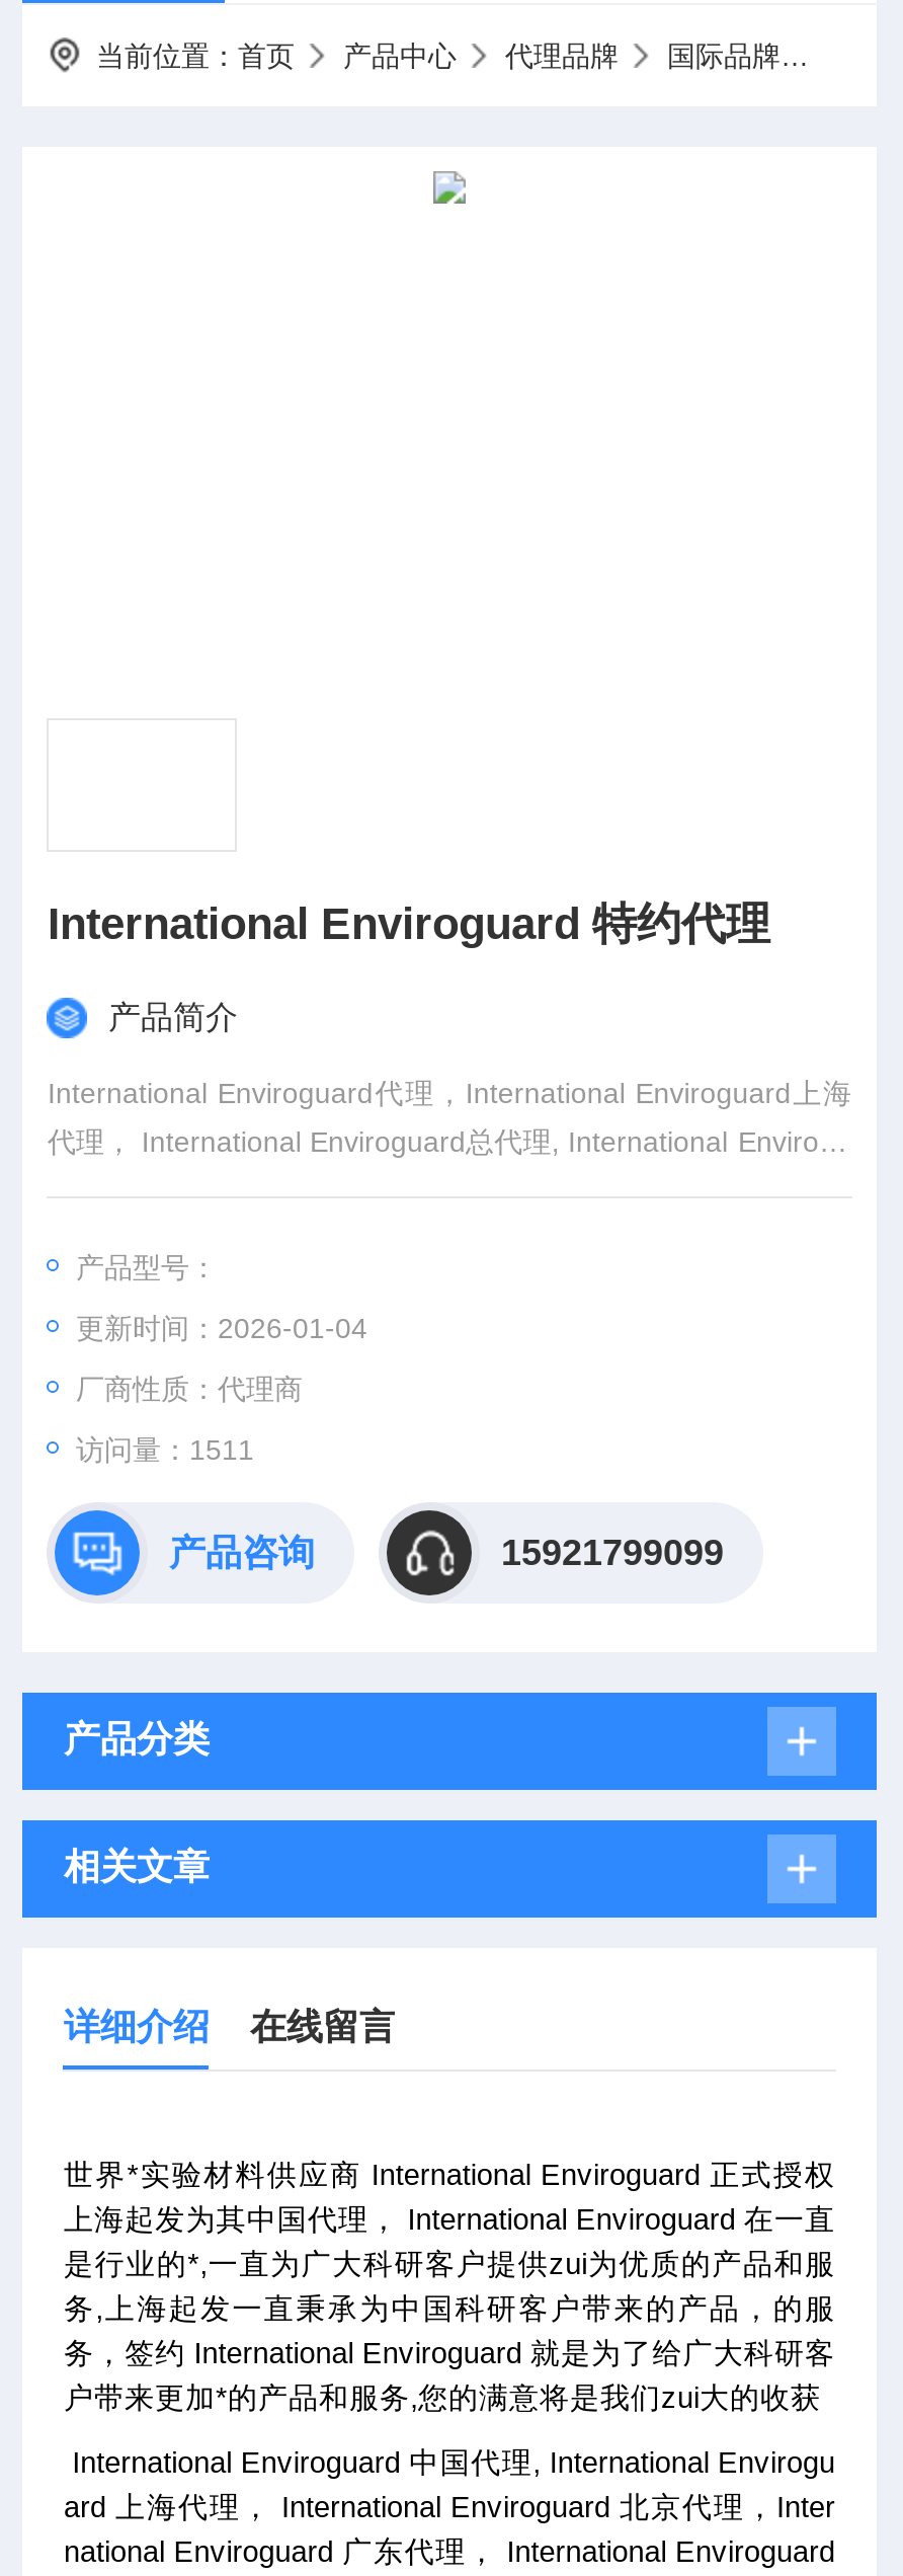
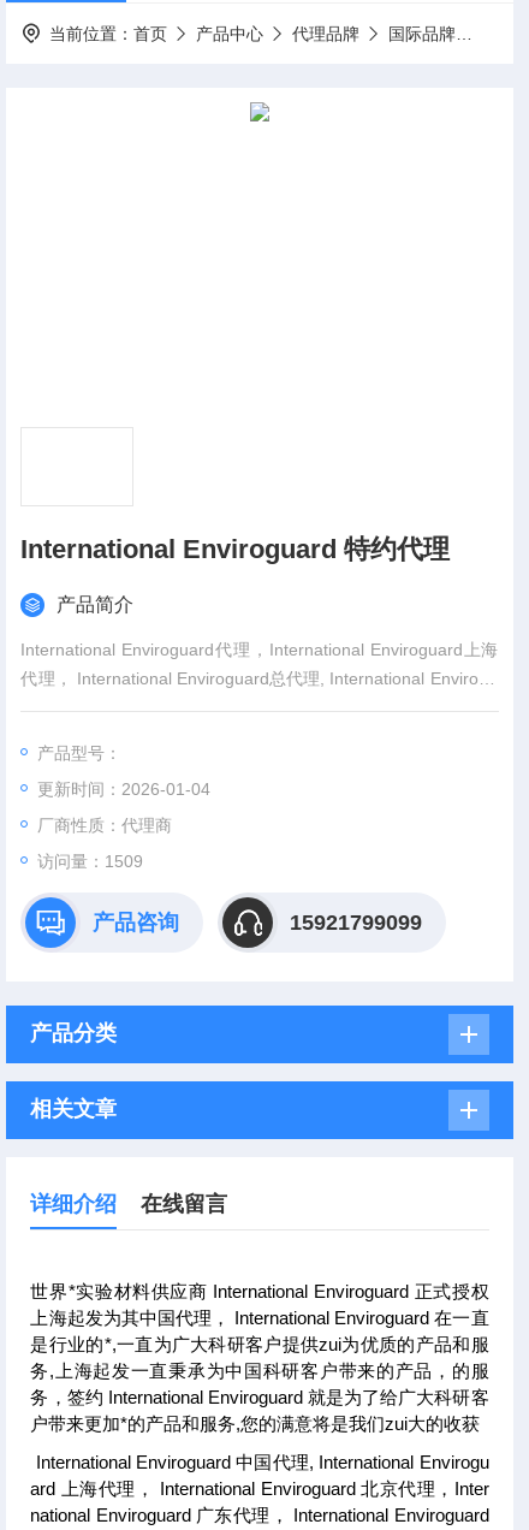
- 访问量：1511
+ 访问量：1509
